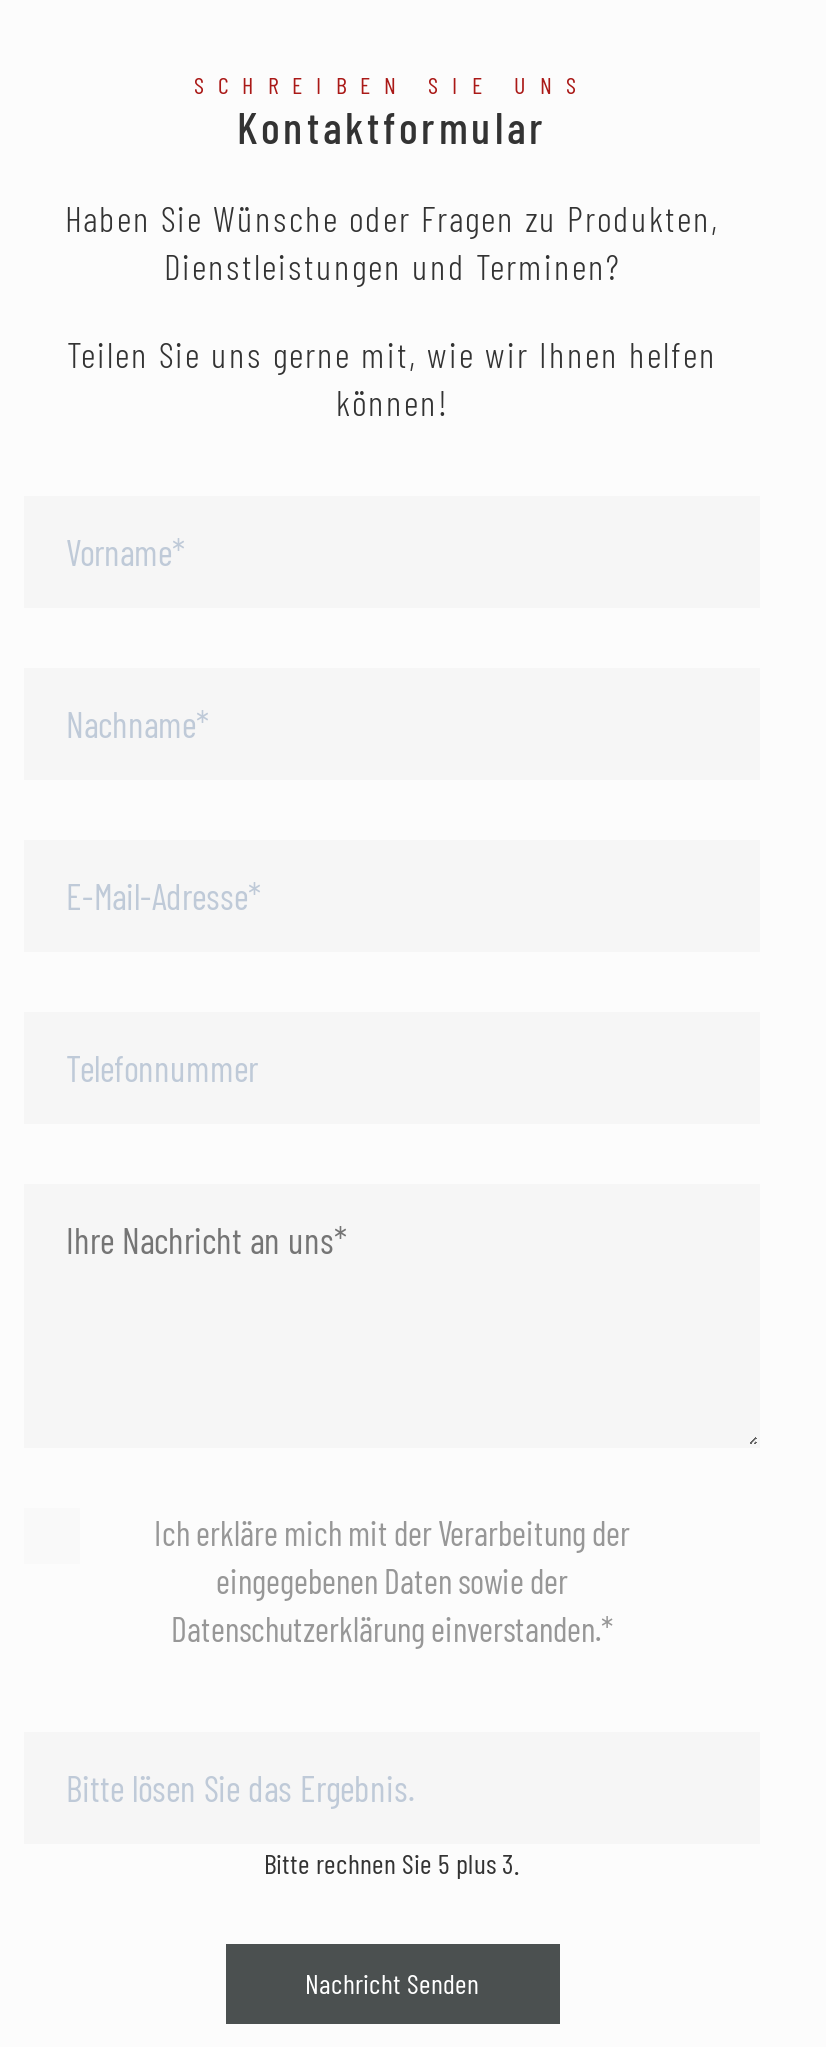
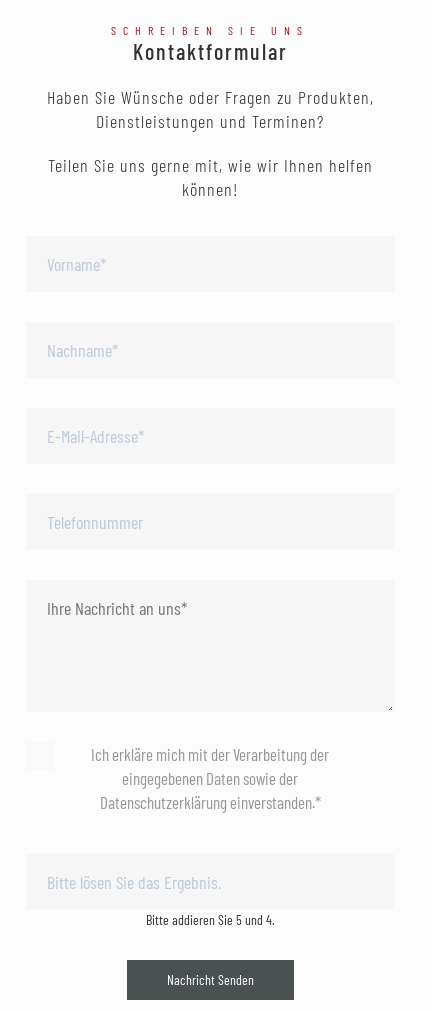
- Bitte rechnen Sie 5 plus 3.
+ Bitte addieren Sie 5 und 4.
